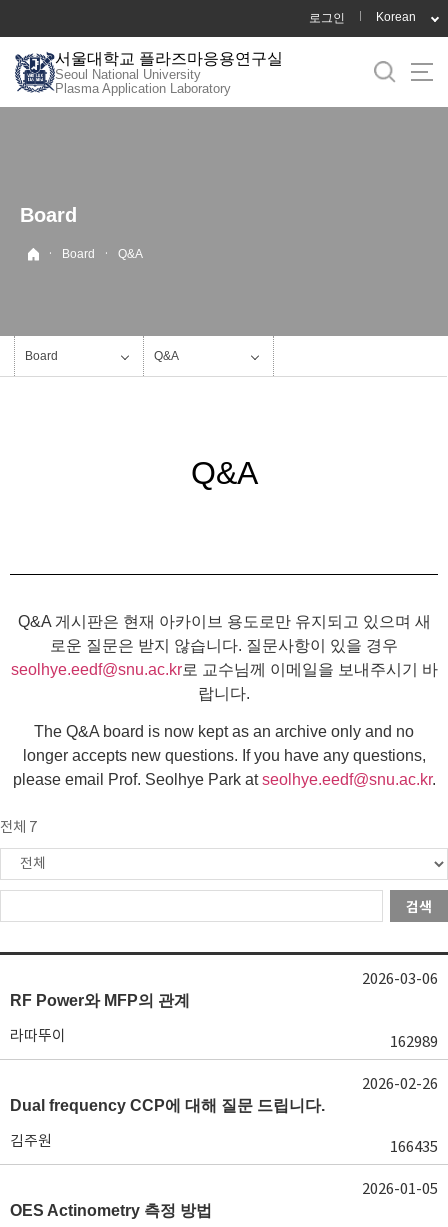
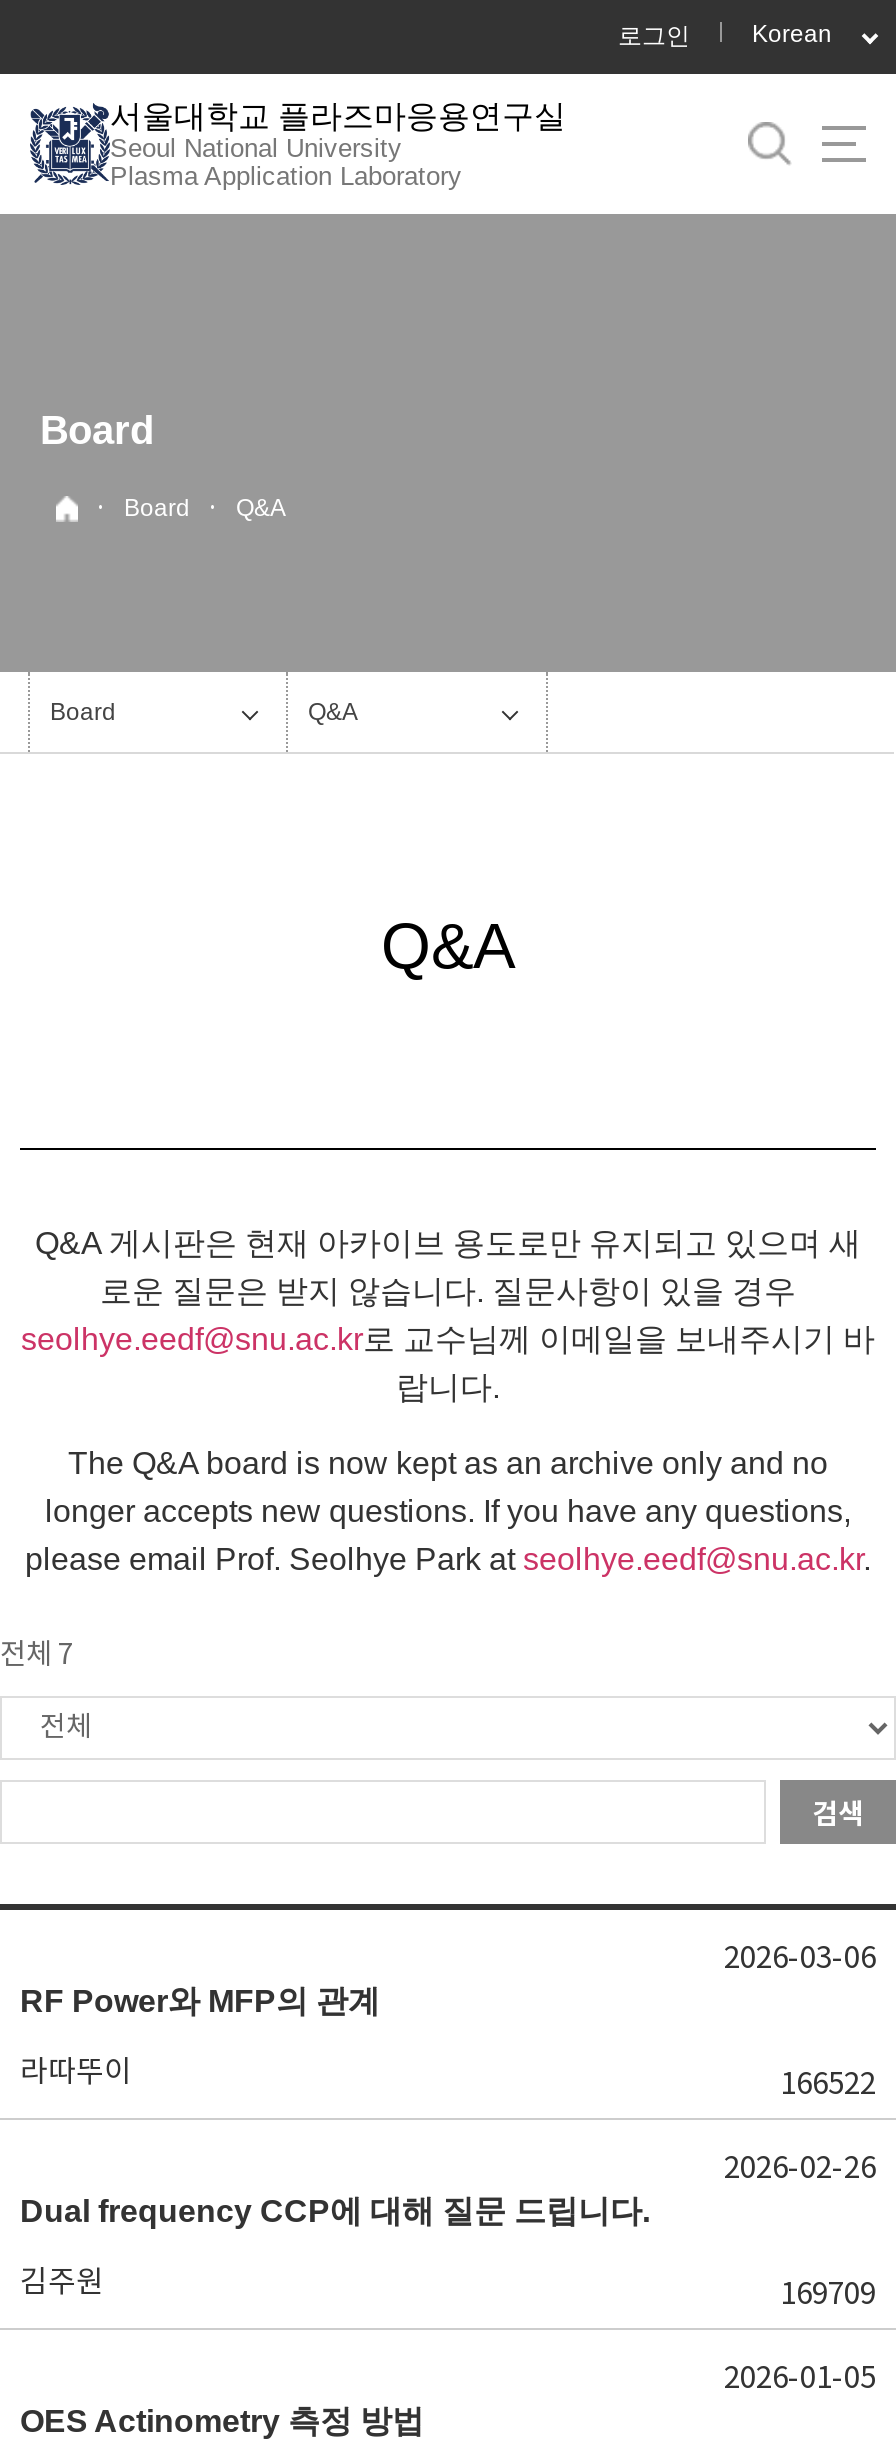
- 162989
+ 166522

- 166435
+ 169709
